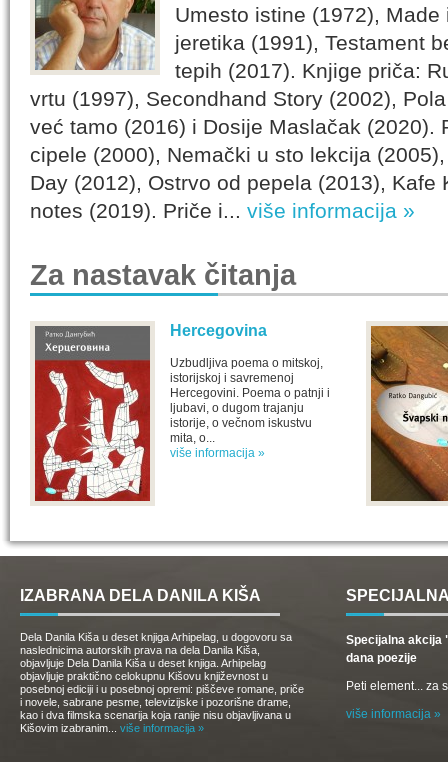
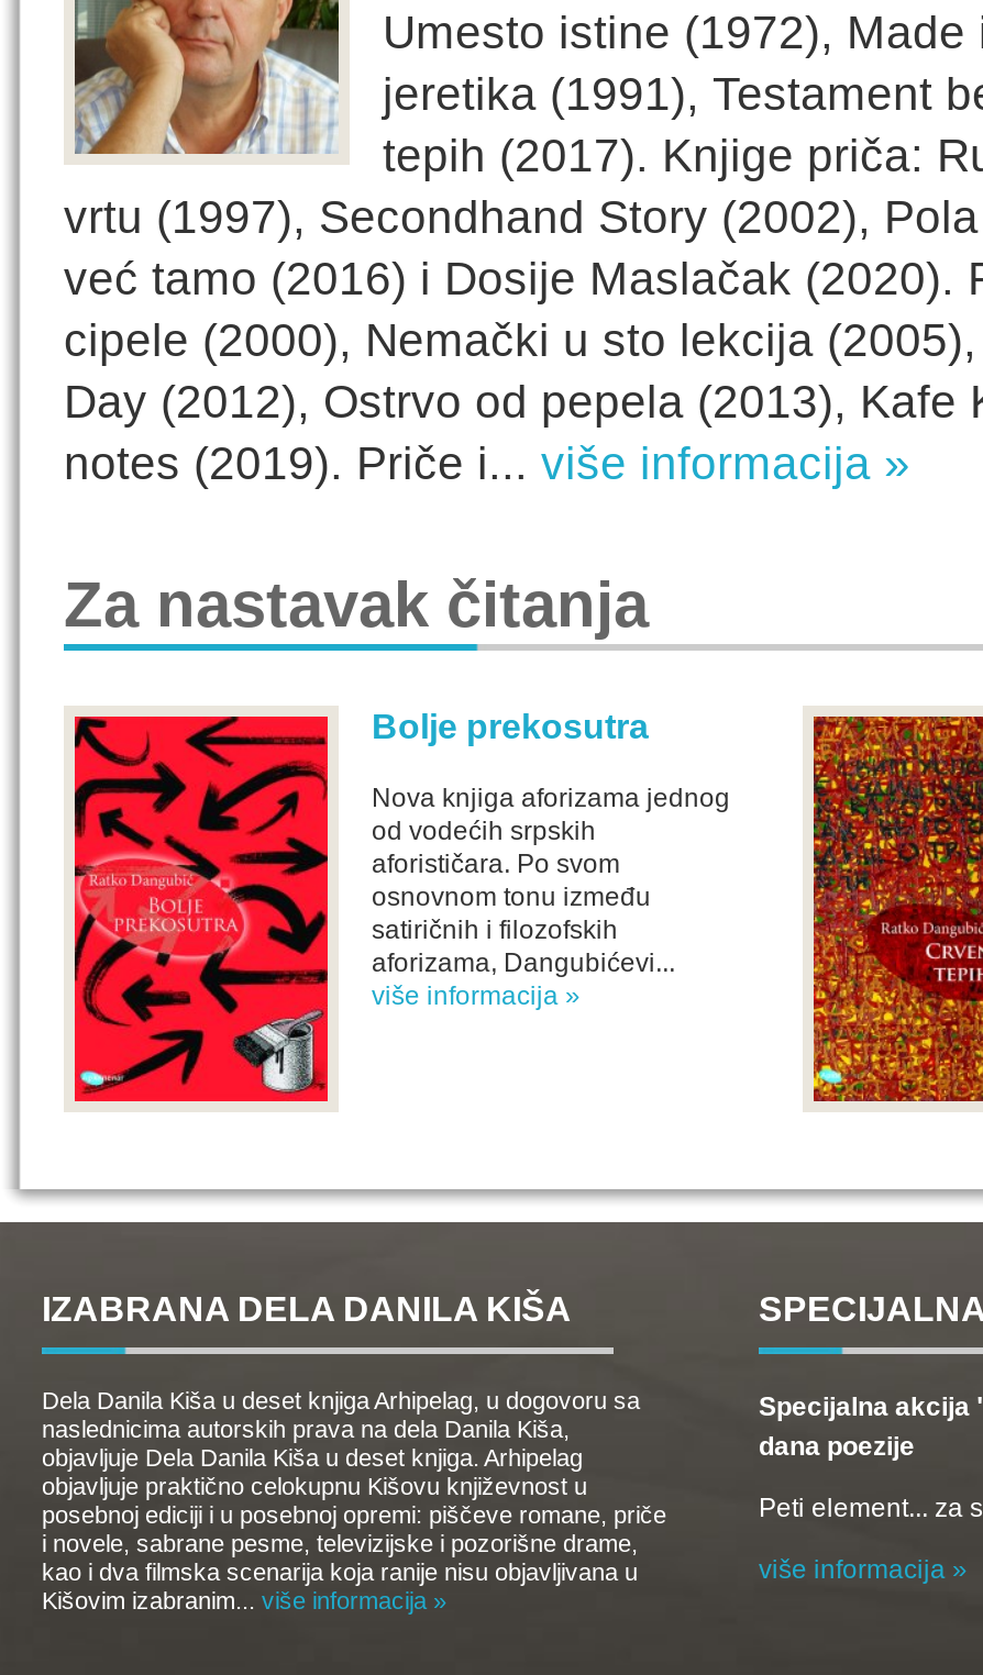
- [image]
- Hercegovina
+ [image]
+ Bolje prekosutra

- [image]
- Uzbudljiva poema o mitskoj,
- istorijskoj i savremenoj
- Hercegovini. Poema o patnji i
- ljubavi, o dugom trajanju
- istorije, o večnom iskustvu
- mita, o...
+ [image]
+ Nova knjiga aforizama jednog
+ od vodećih srpskih
+ aforističara. Po svom
+ osnovnom tonu između
+ satiričnih i filozofskih
+ aforizama, Dangubićevi...
